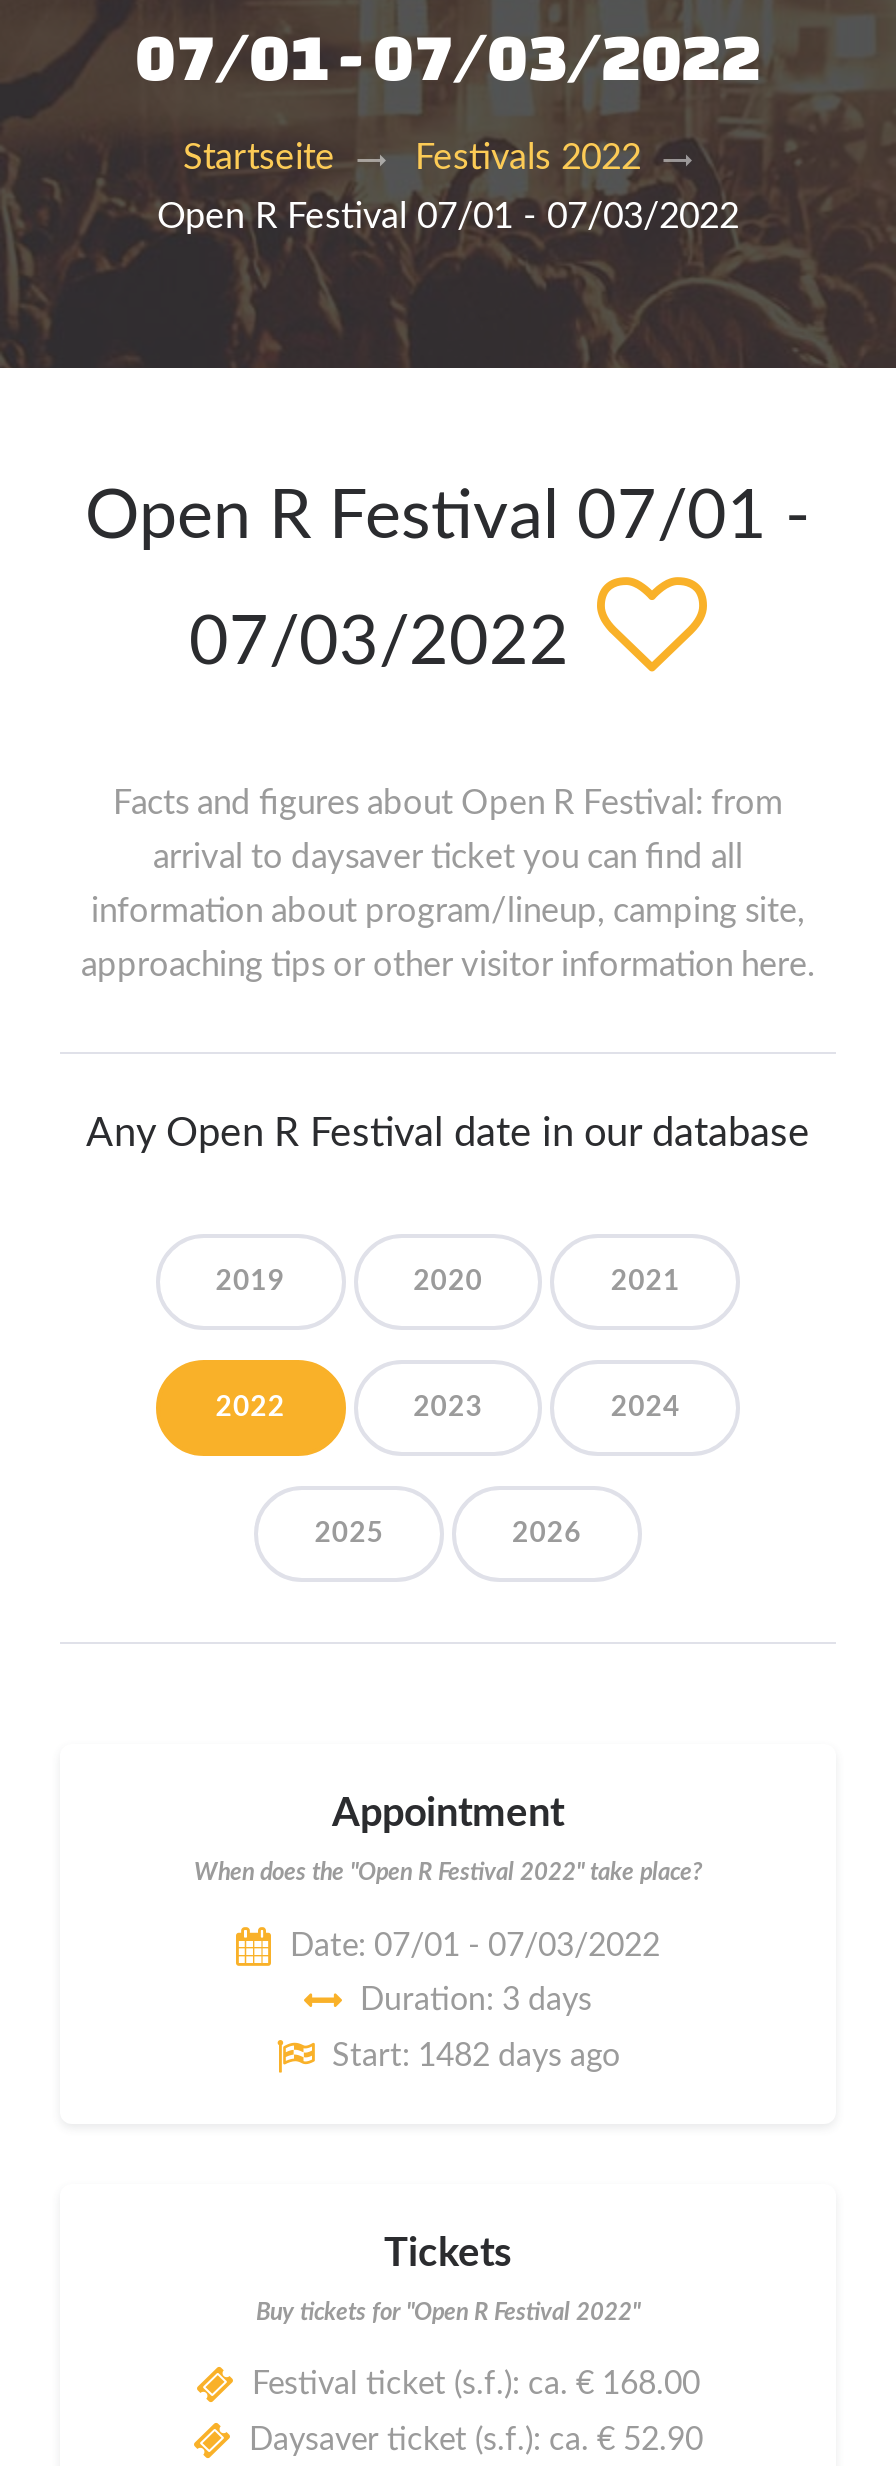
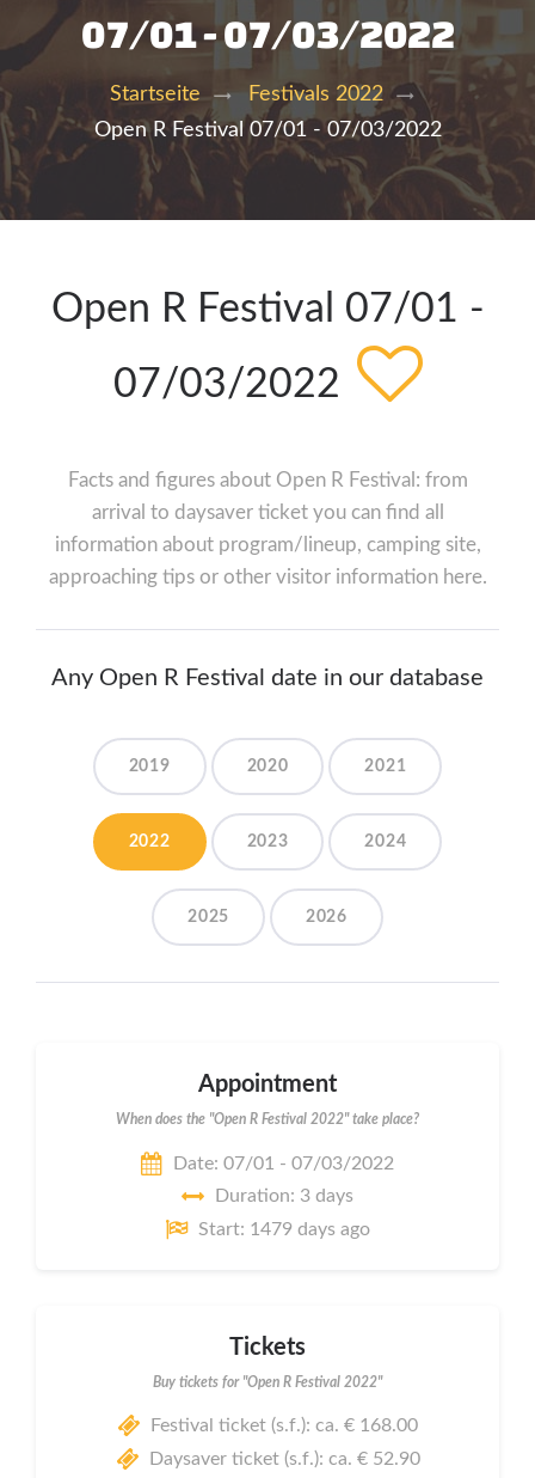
- Start: 1482 days ago
+ Start: 1479 days ago
